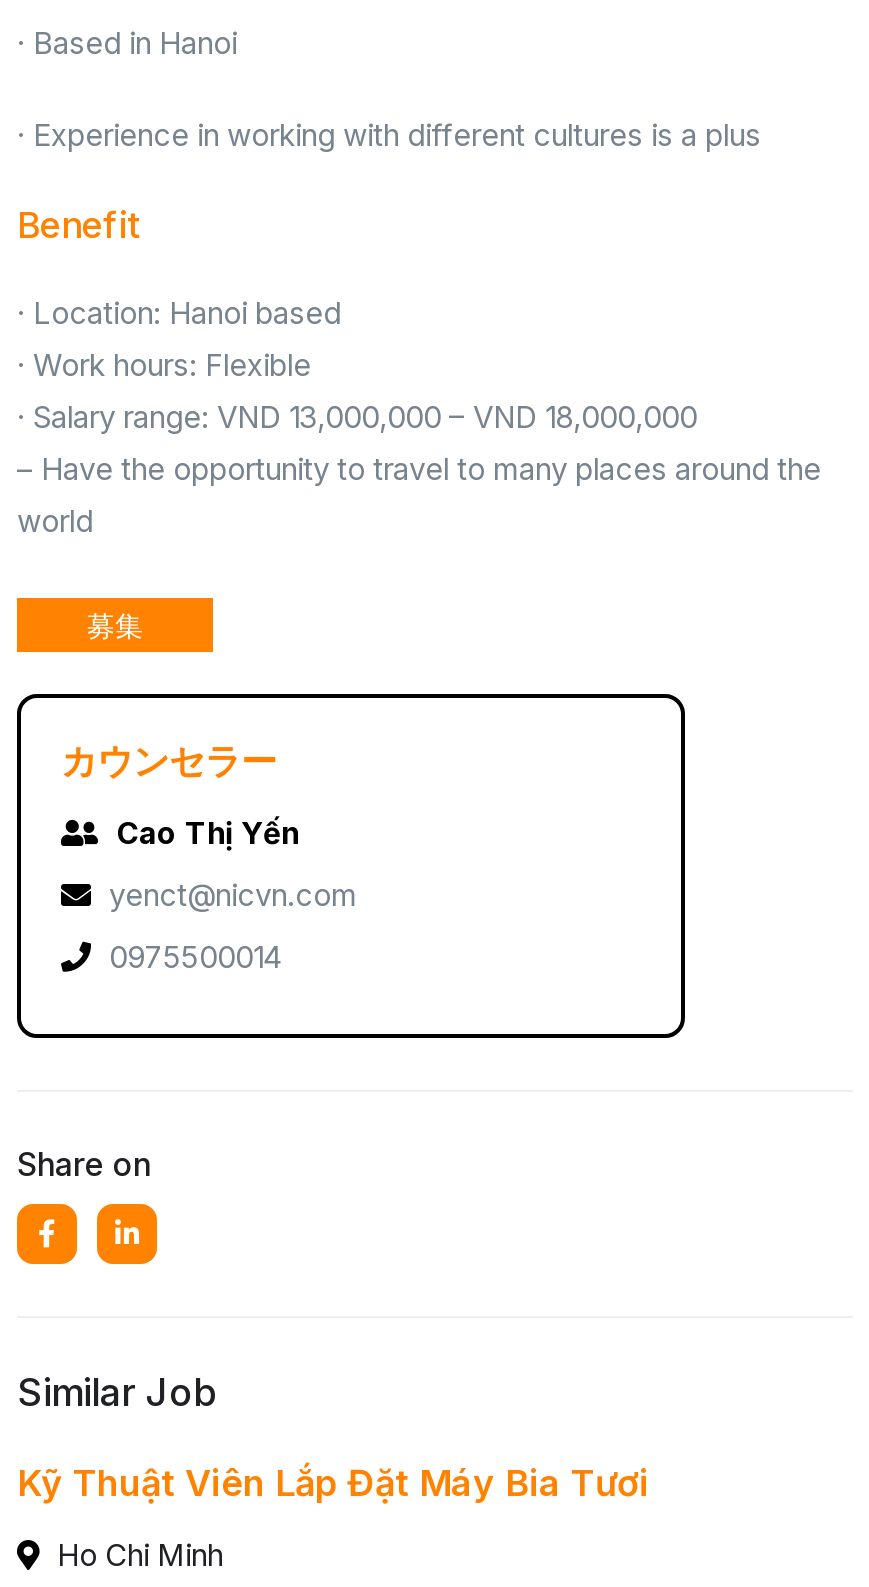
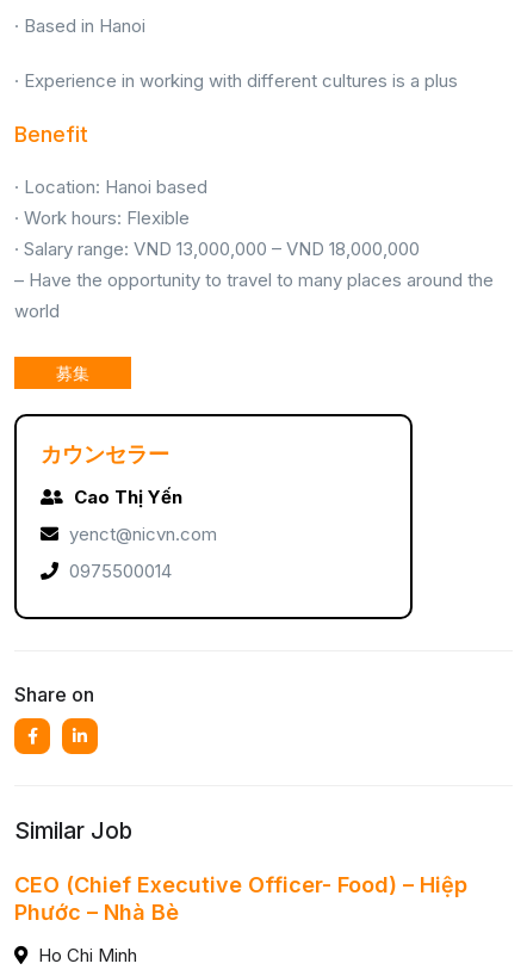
- Kỹ Thuật Viên Lắp Đặt Máy Bia Tươi
+ CEO (Chief Executive Officer- Food) – Hiệp
+ Phước – Nhà Bè
